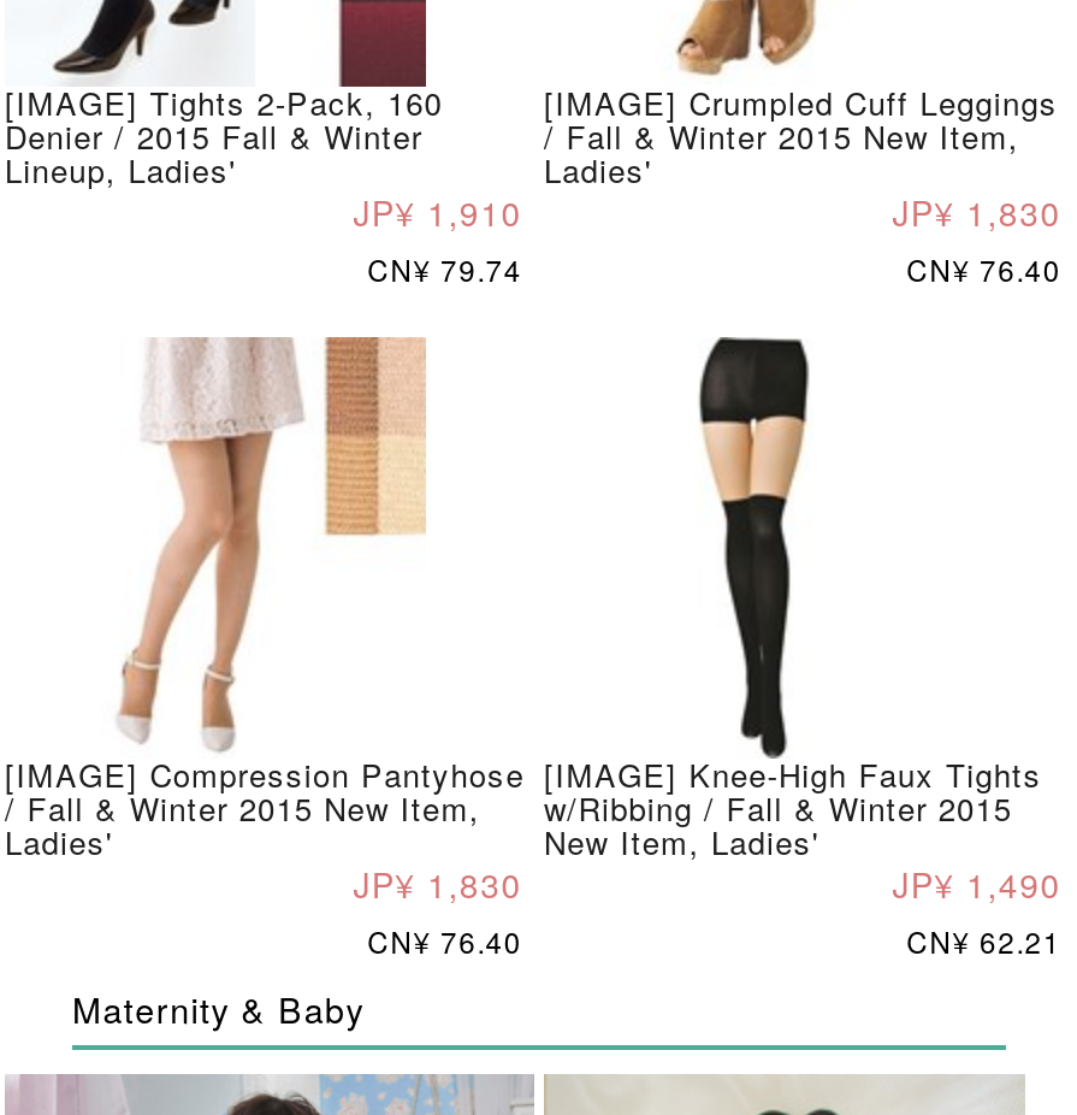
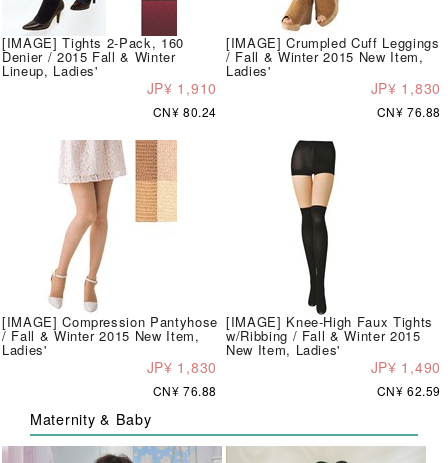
- CN¥ 79.74
+ CN¥ 80.24

- CN¥ 76.40
+ CN¥ 76.88

- CN¥ 76.40
+ CN¥ 76.88

- CN¥ 62.21
+ CN¥ 62.59
